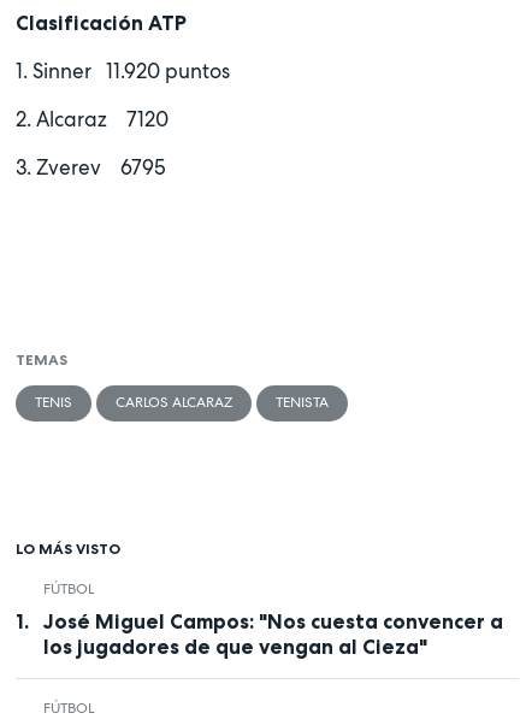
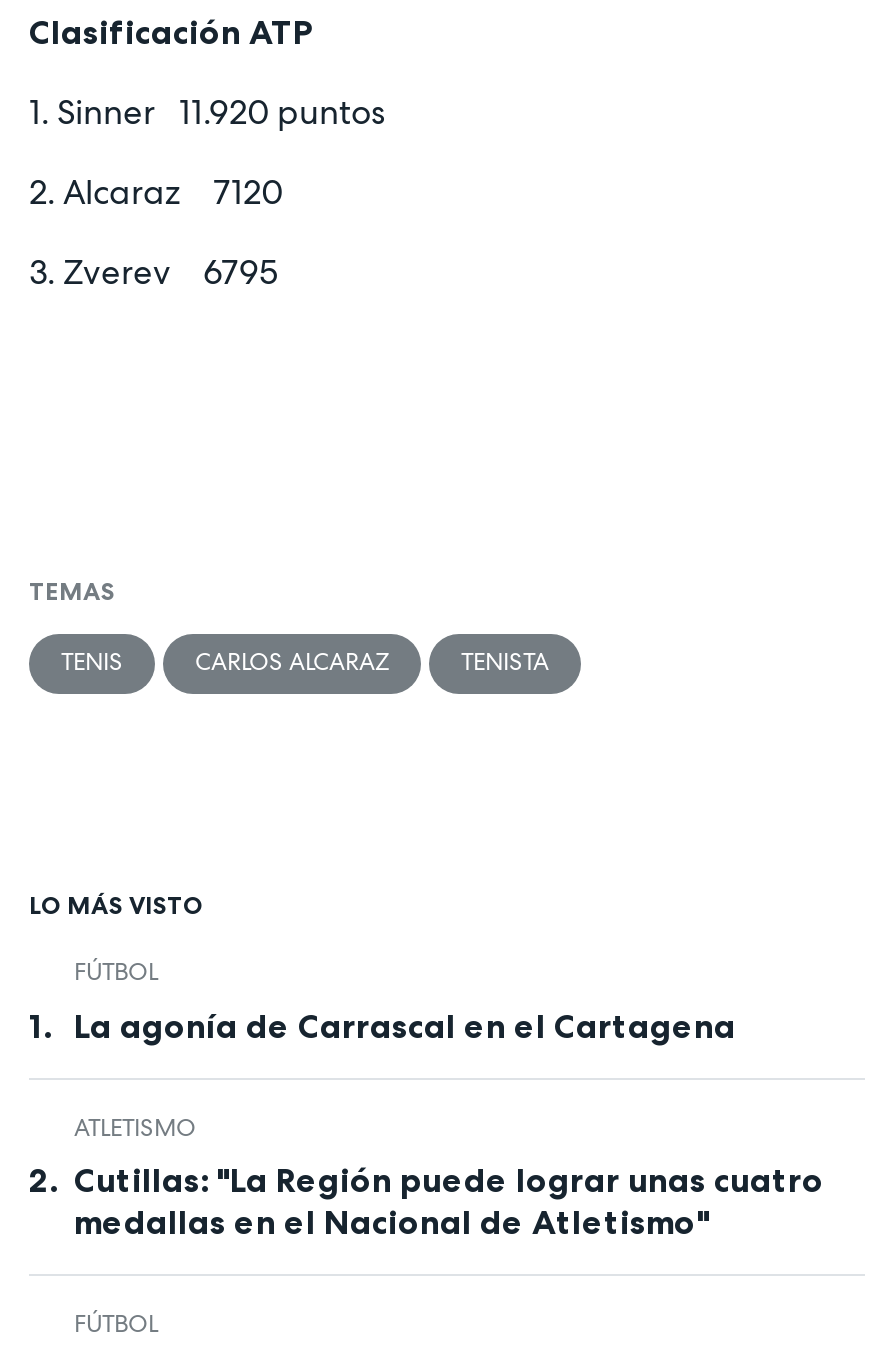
- José Miguel Campos: "Nos cuesta convencer a
- los jugadores de que vengan al Cieza"
+ La agonía de Carrascal en el Cartagena
+ ATLETISMO
+ Cutillas: "La Región puede lograr unas cuatro
+ medallas en el Nacional de Atletismo"
